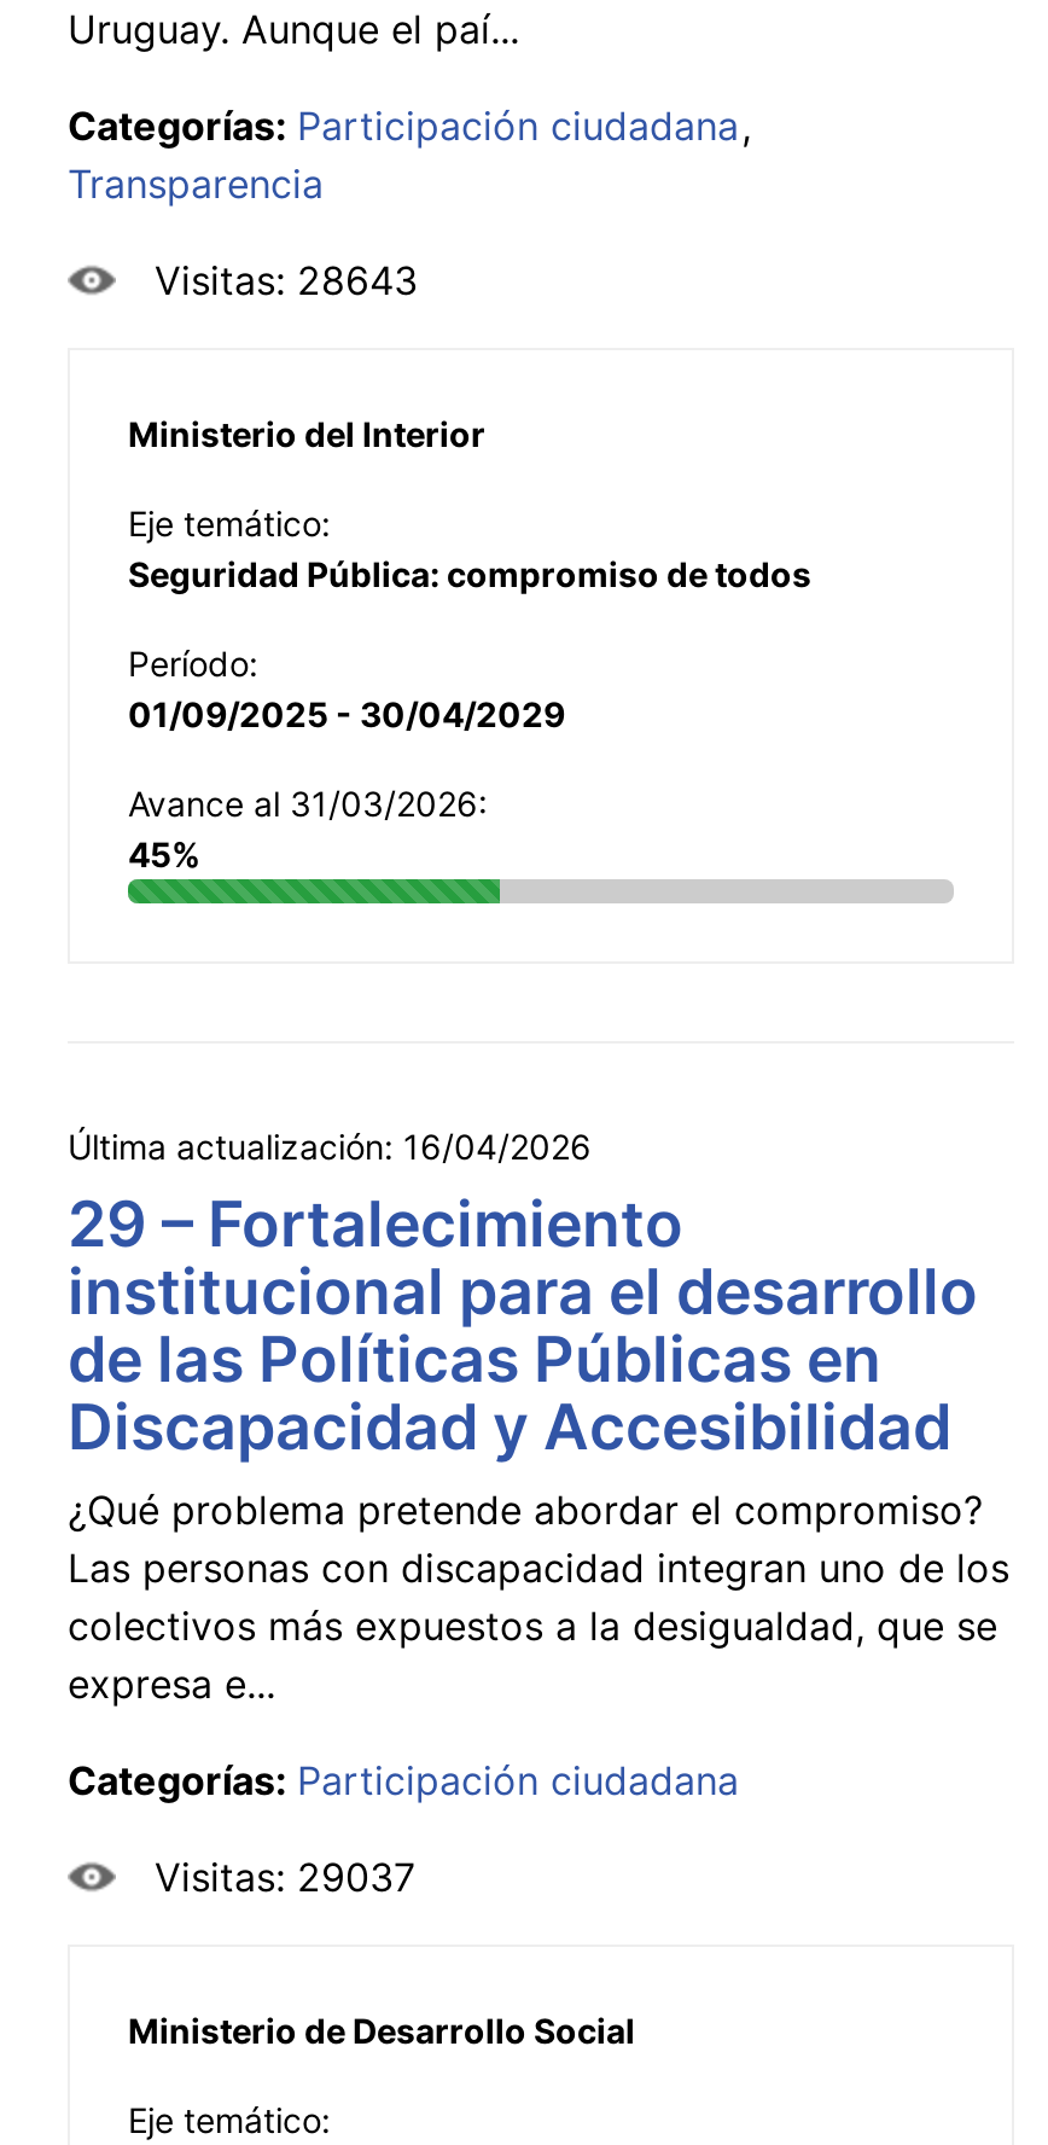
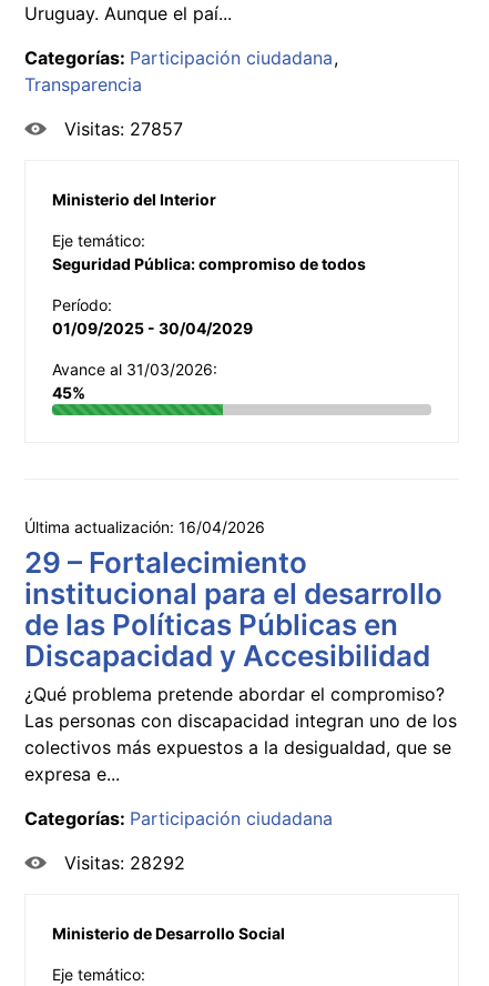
- Visitas: 28643
+ Visitas: 27857

- Visitas: 29037
+ Visitas: 28292
